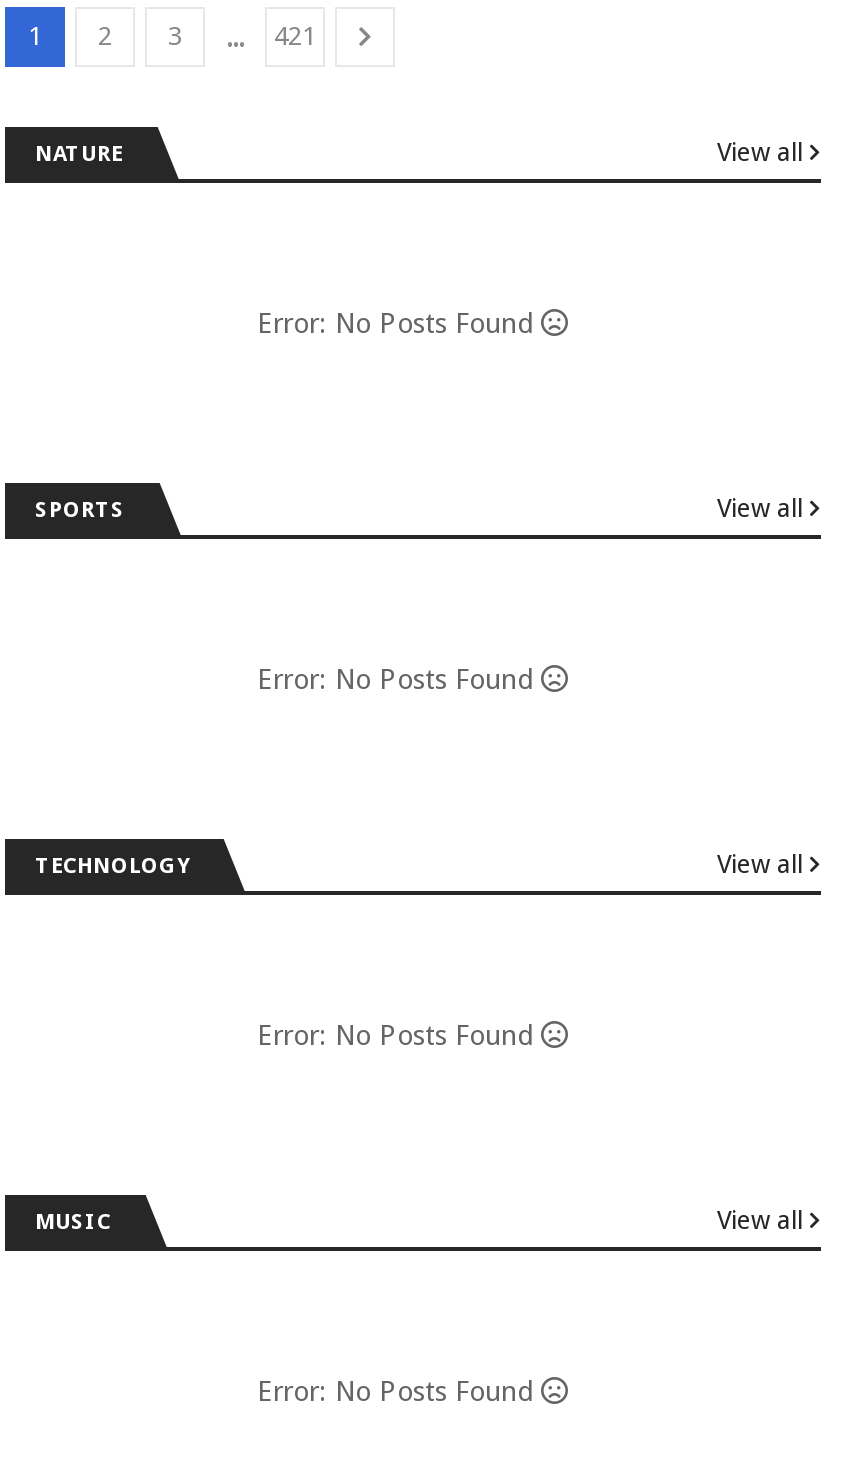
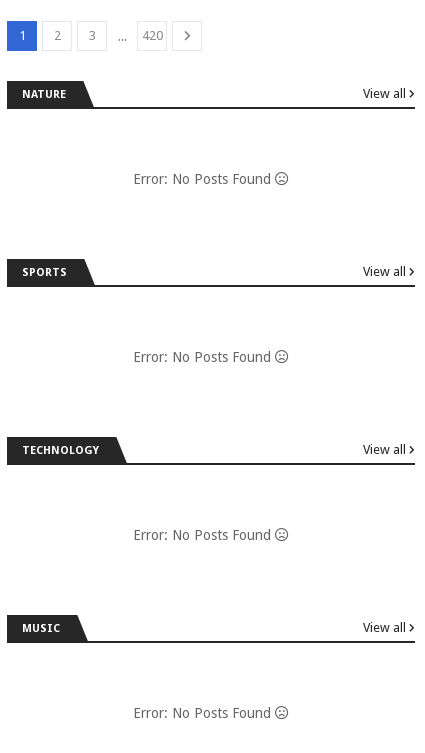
- 421
+ 420
